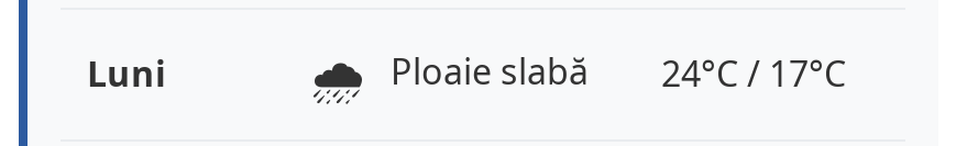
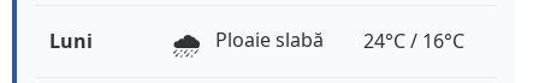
- 24°C / 17°C
+ 24°C / 16°C
